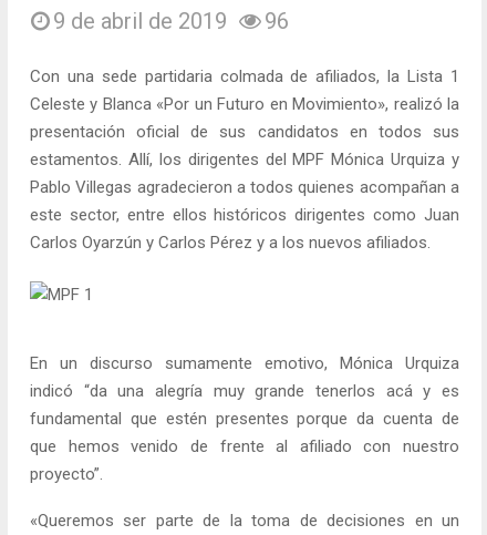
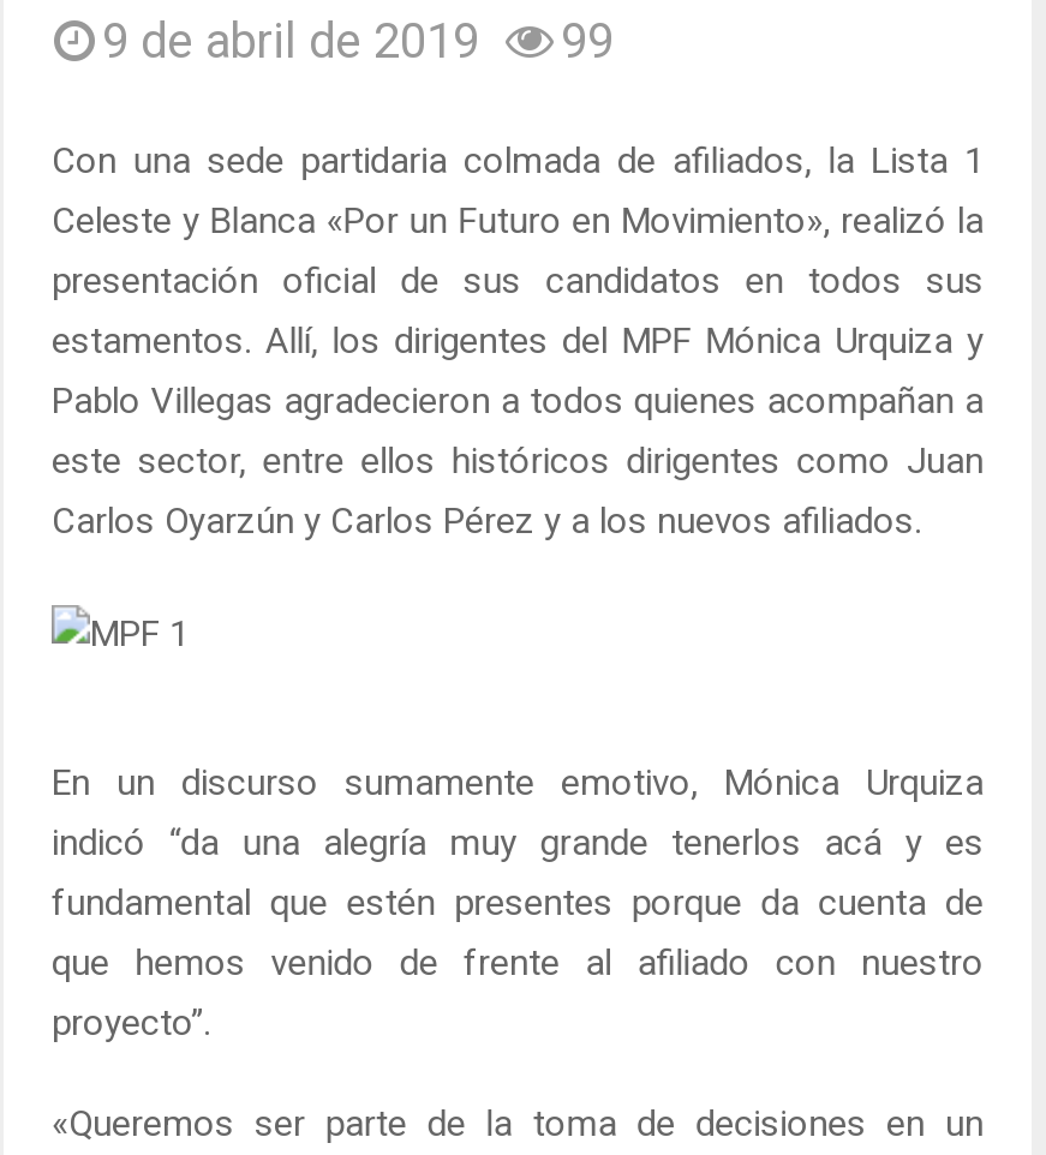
- 9 de abril de 2019 96
+ 9 de abril de 2019 99
